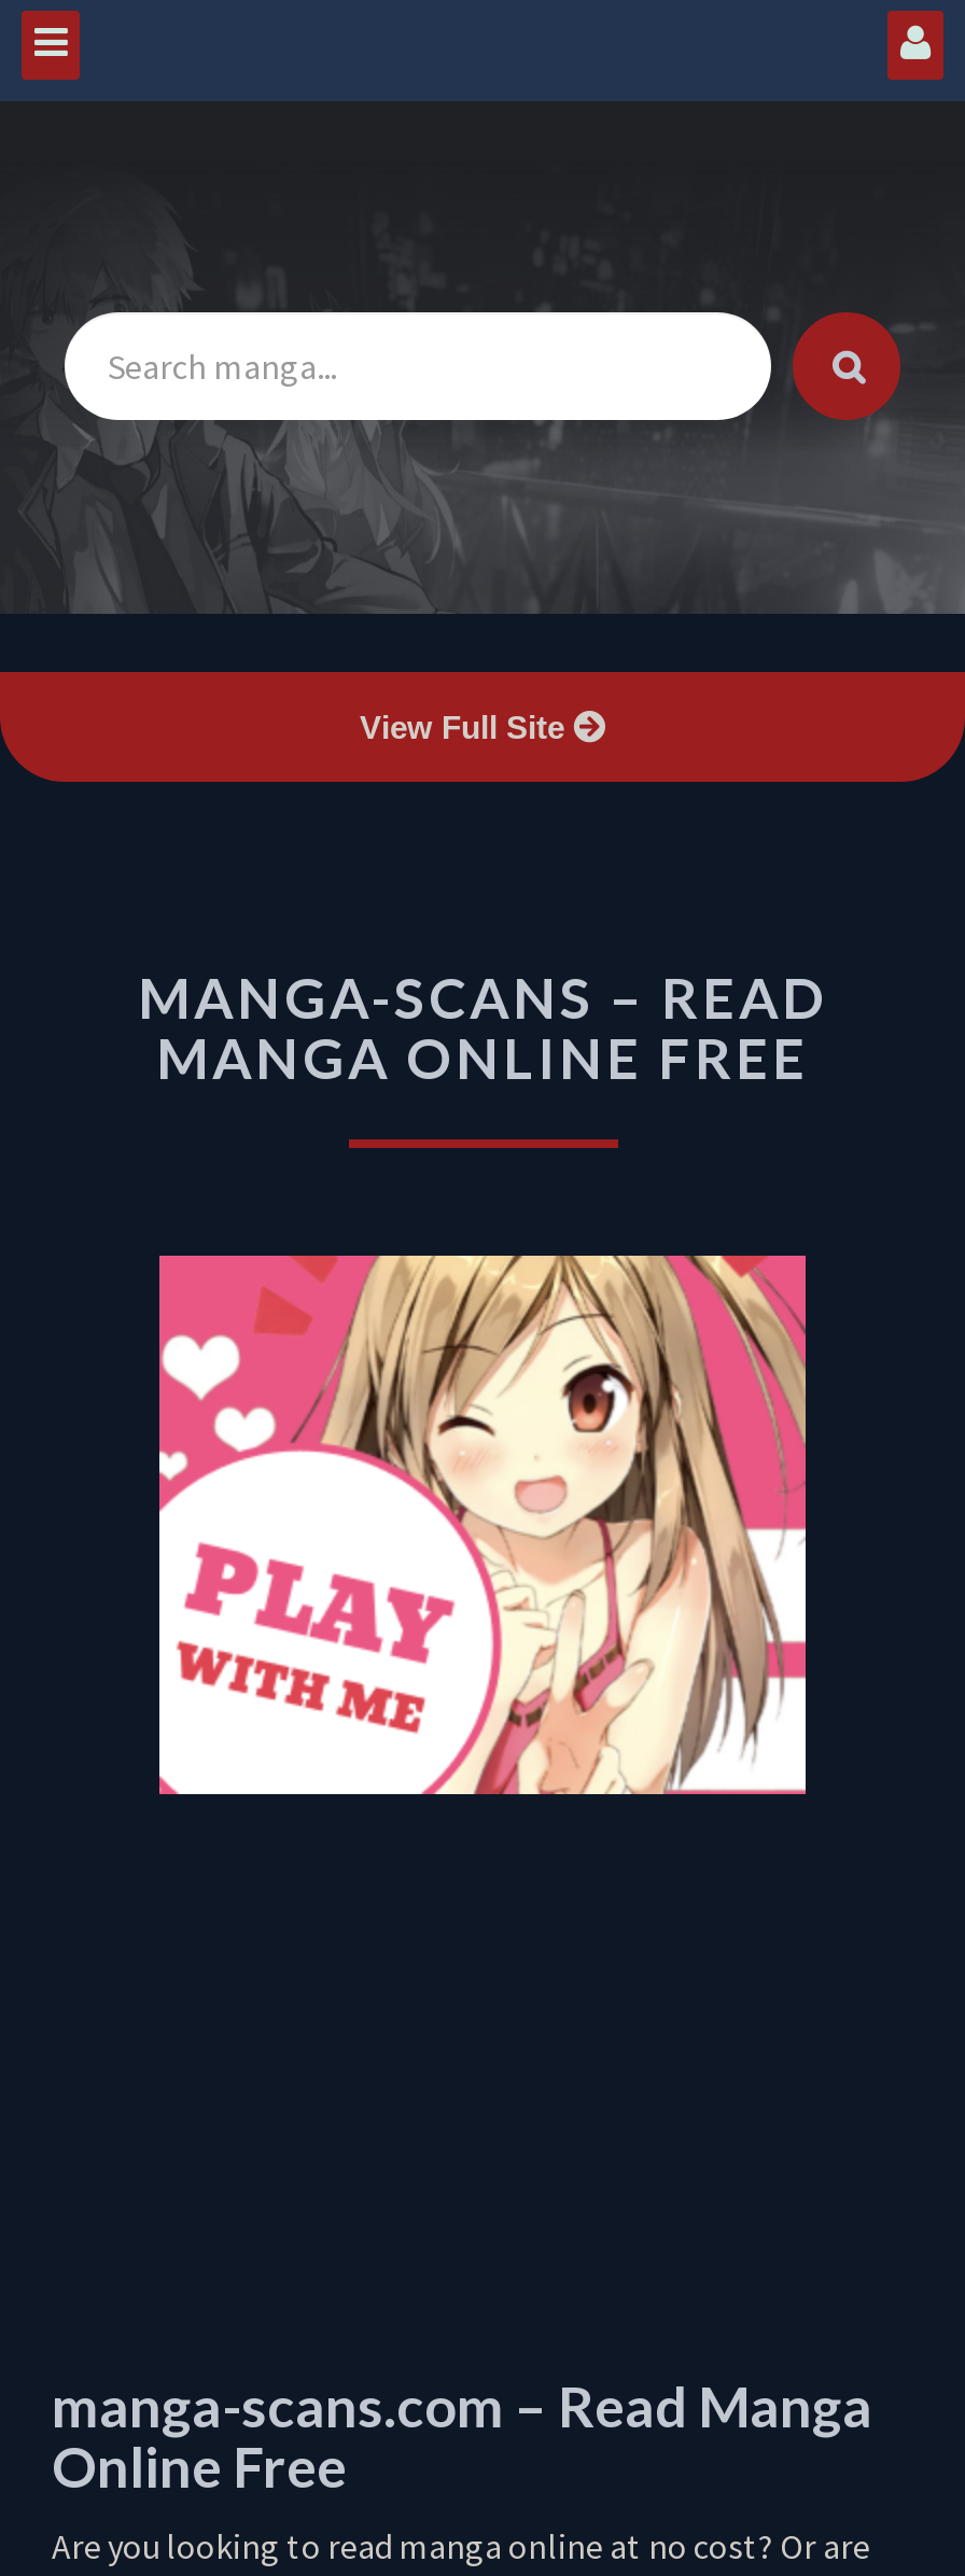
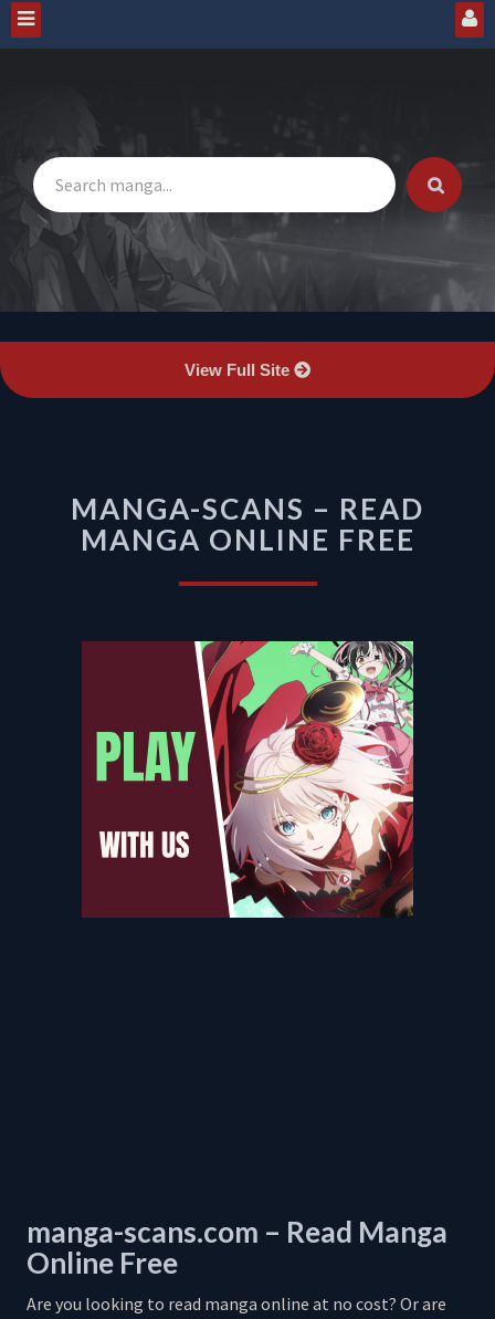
- [image]
+ [image]
